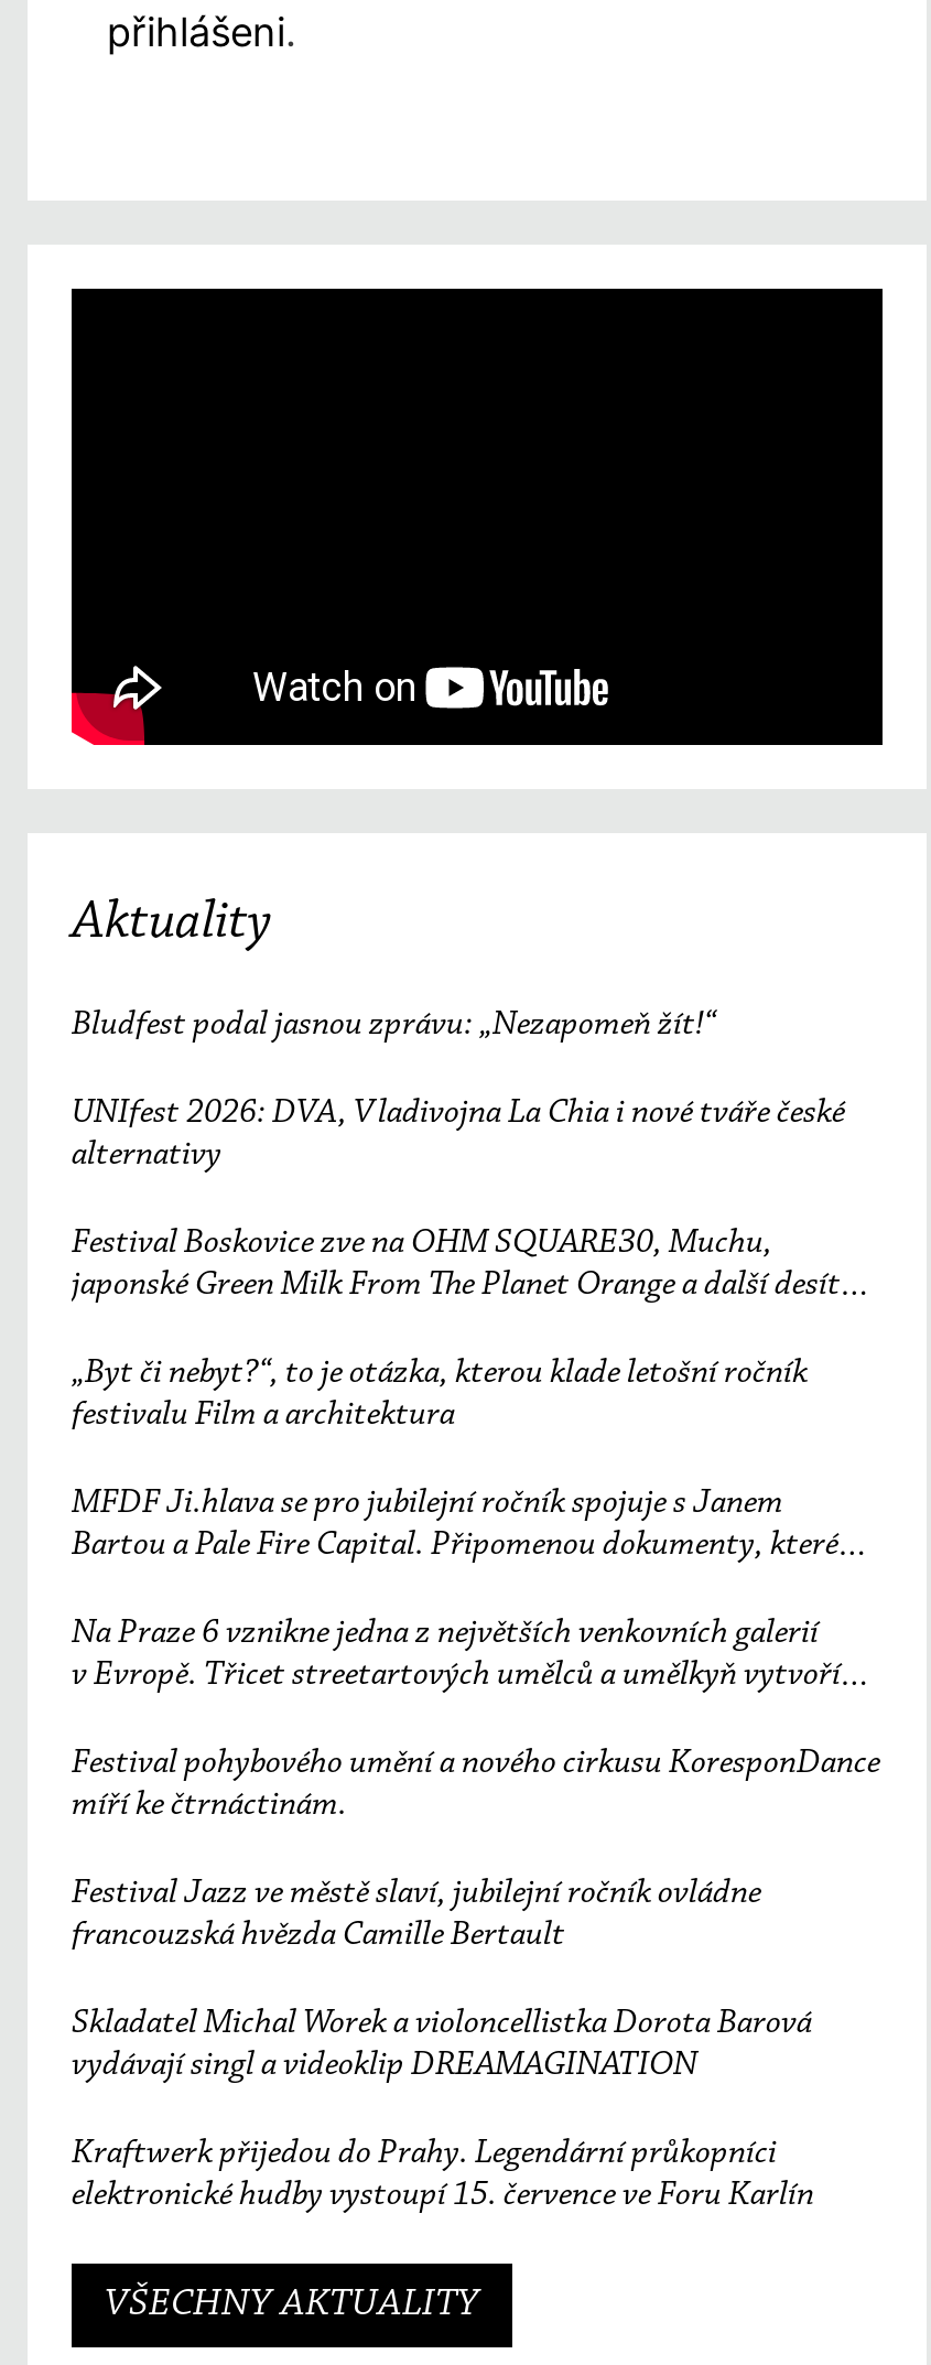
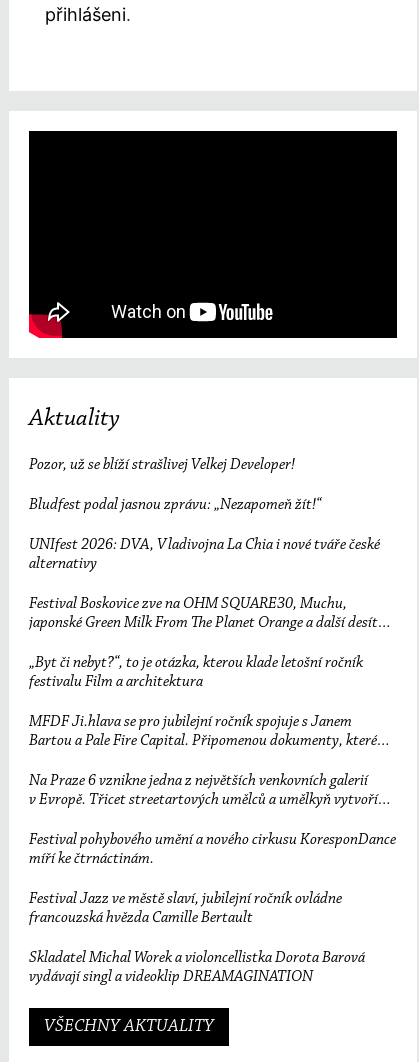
+ Pozor, už se blíží strašlivej Velkej Developer!

moved down: Bludfest podal jasnou zprávu: „Nezapomeň žít!“ | UNIfest 2026: DVA, Vladivojna La Chia i nové tváře české | alternativy | ... | francouzská hvězda Camille Bertault | Skladatel Michal Worek a violoncellistka Dorota Barová

- Kraftwerk přijedou do Prahy. Legendární průkopníci
- elektronické hudby vystoupí 15. července ve Foru Karlín
